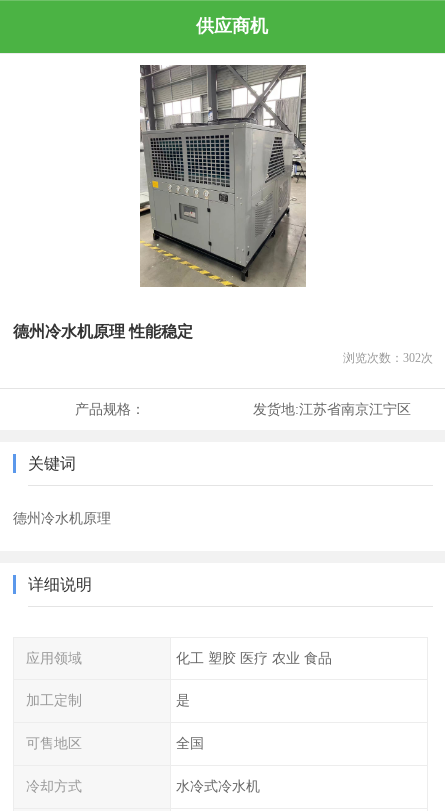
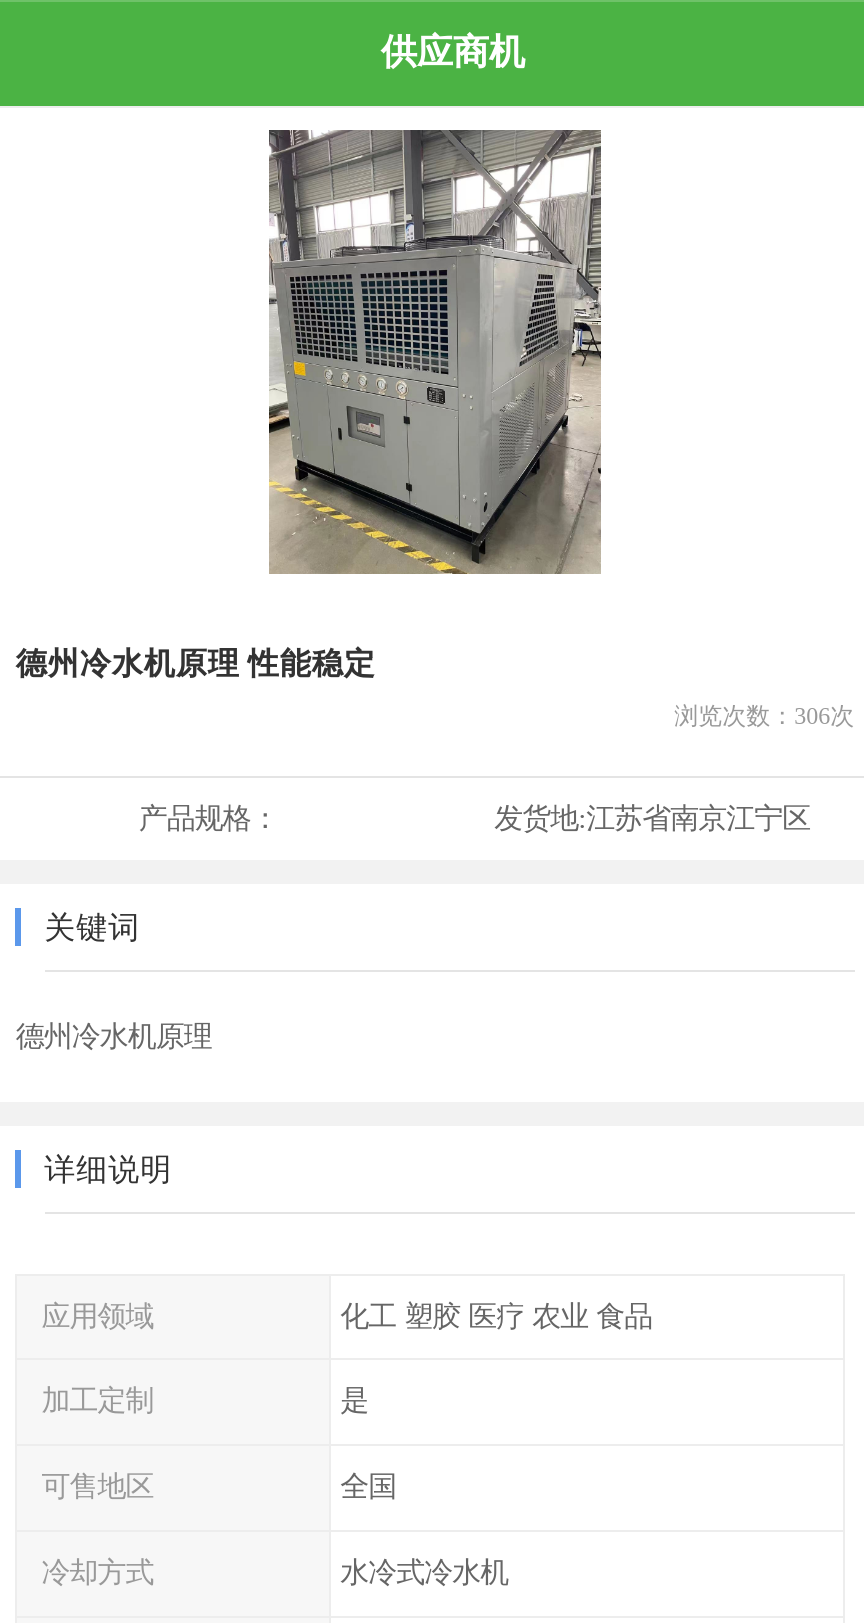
- 浏览次数：302次
+ 浏览次数：306次
